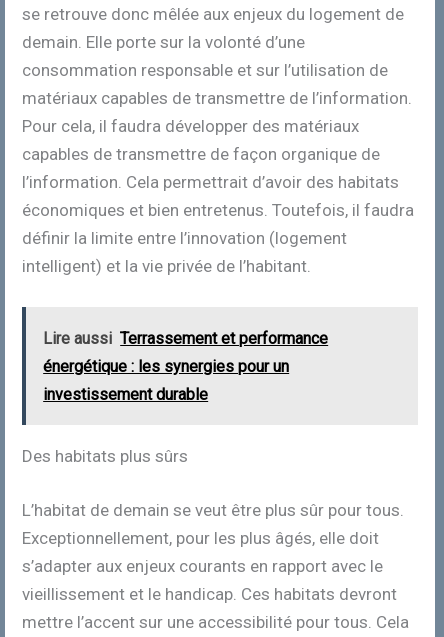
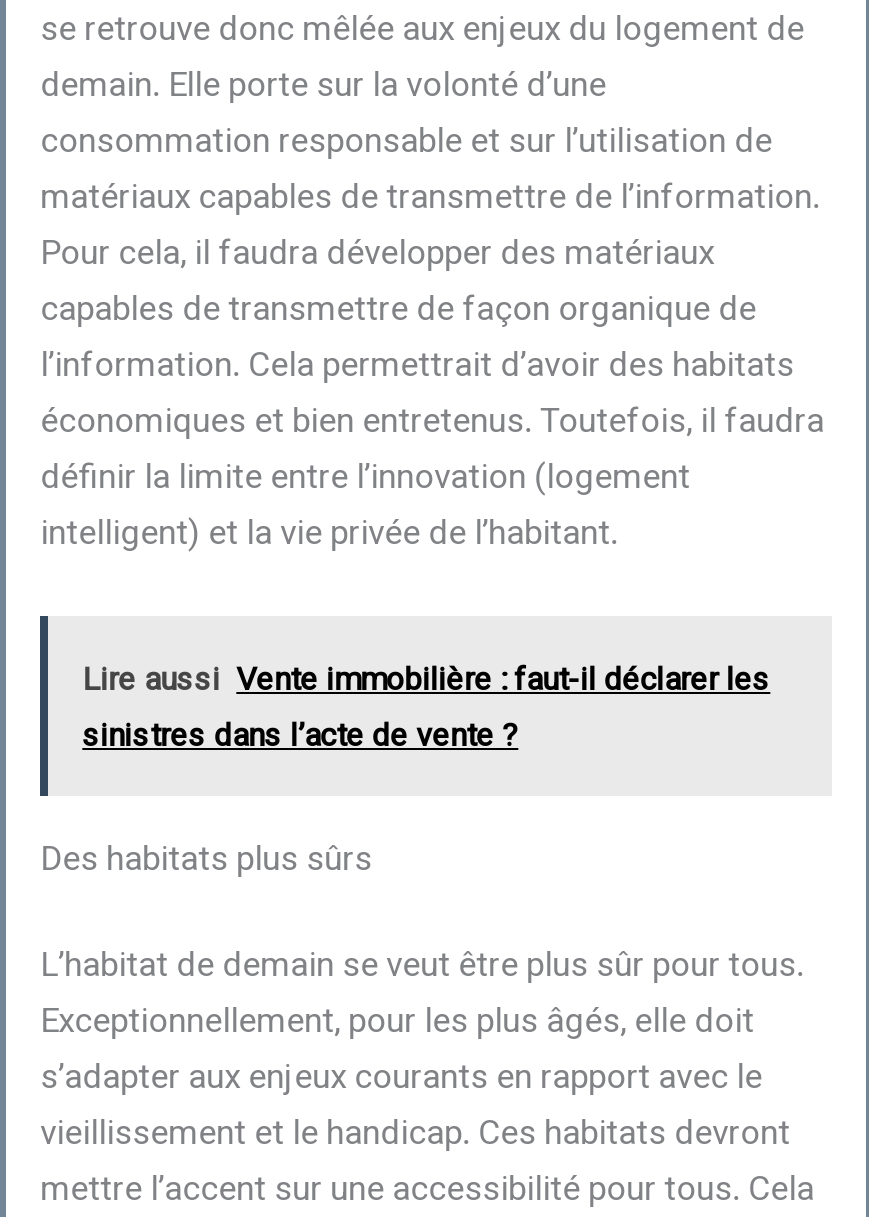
- Lire aussi Terrassement et performance
- énergétique : les synergies pour un
- investissement durable
+ Lire aussi Vente immobilière : faut-il déclarer les
+ sinistres dans l’acte de vente ?
